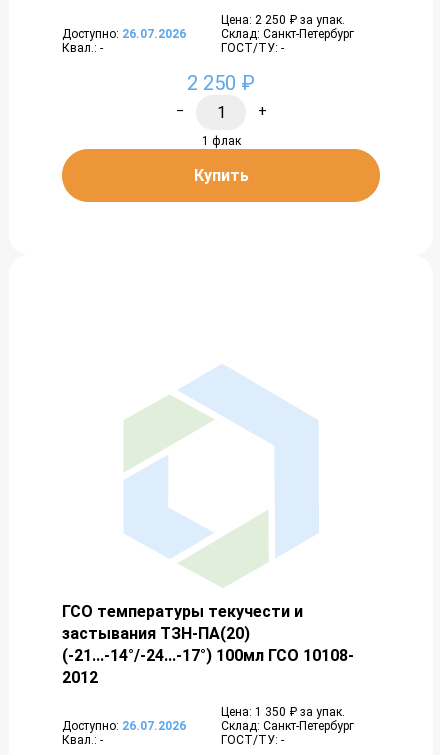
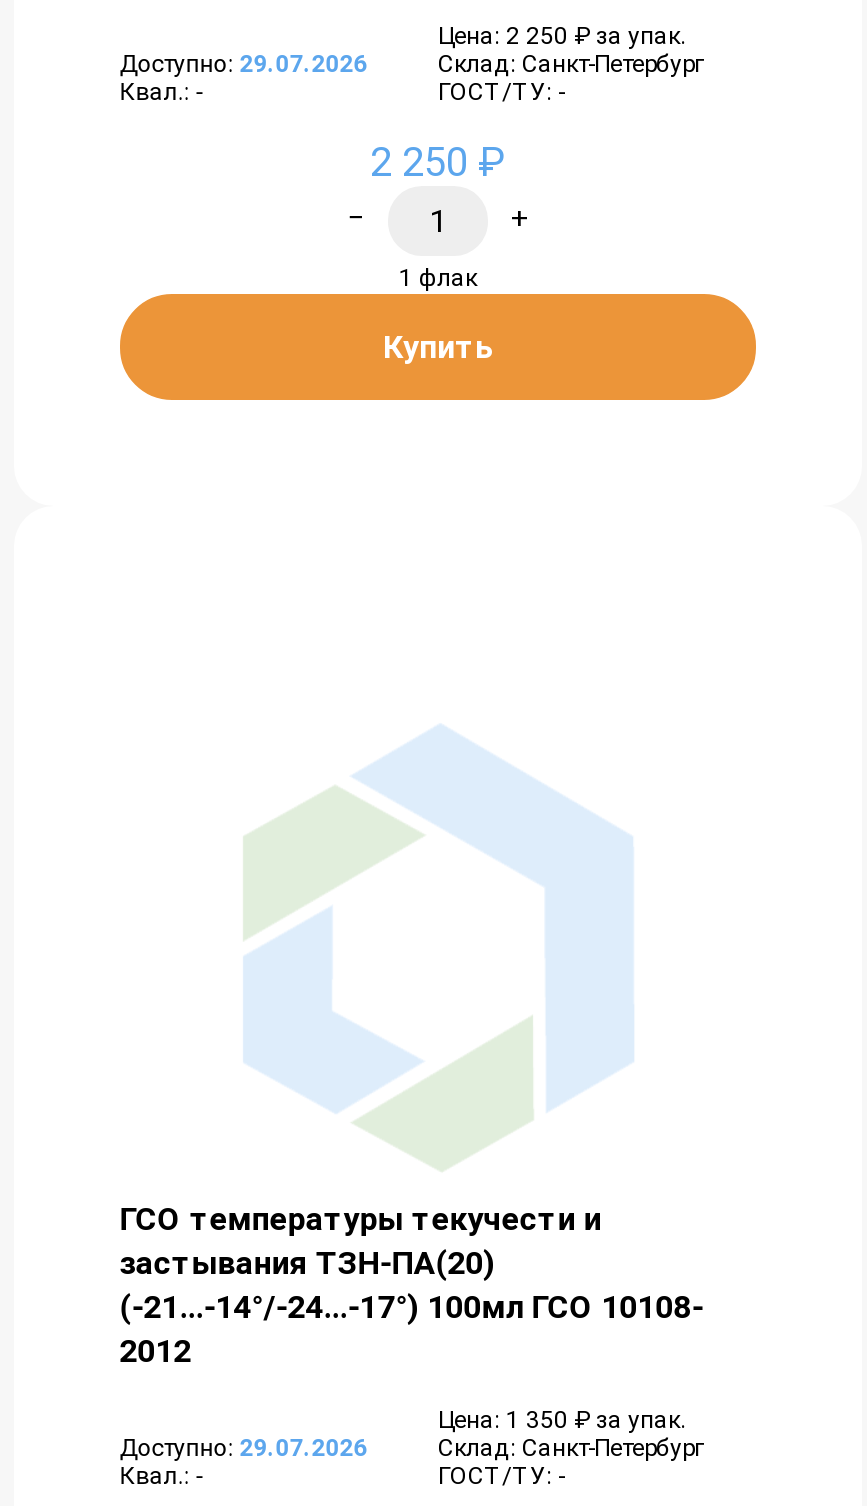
- Доступно: 26.07.2026
+ Доступно: 29.07.2026

- Доступно: 26.07.2026
+ Доступно: 29.07.2026
